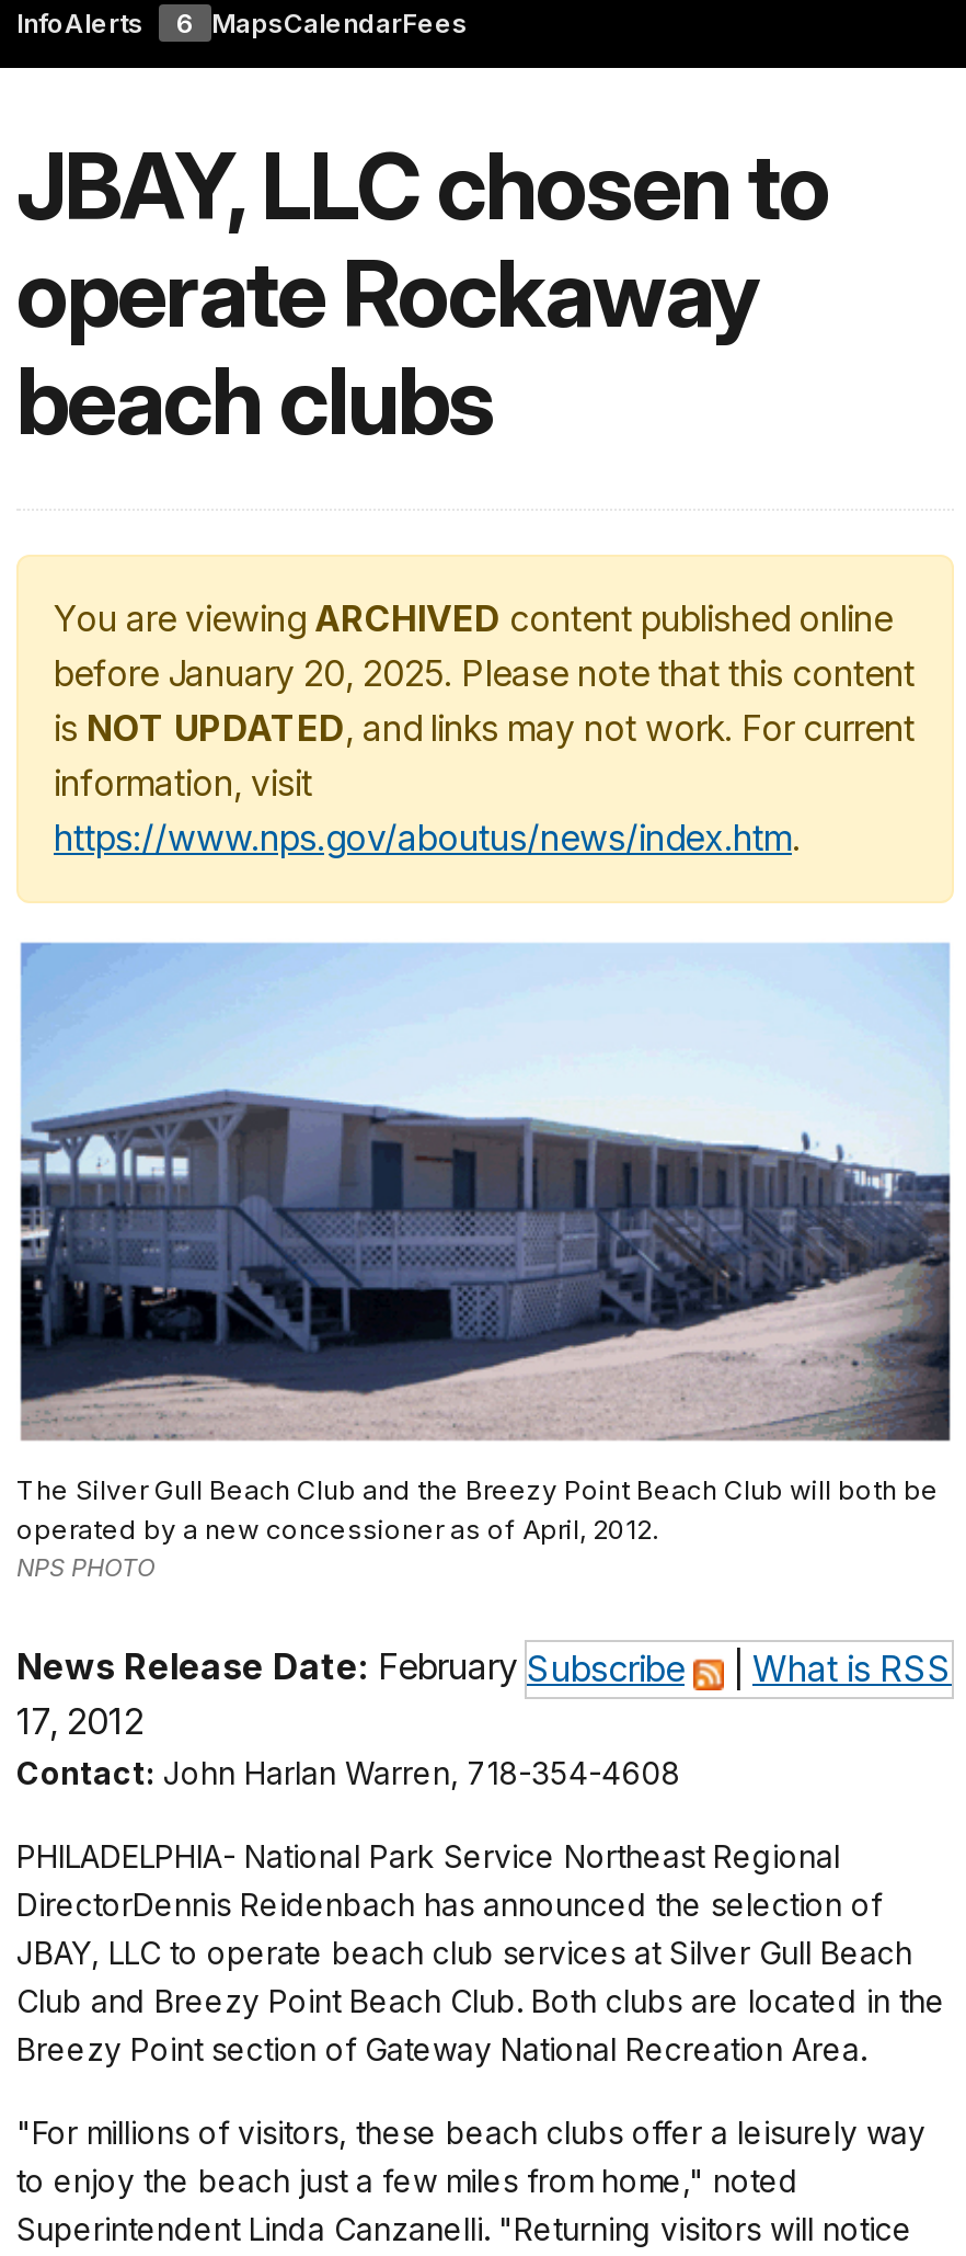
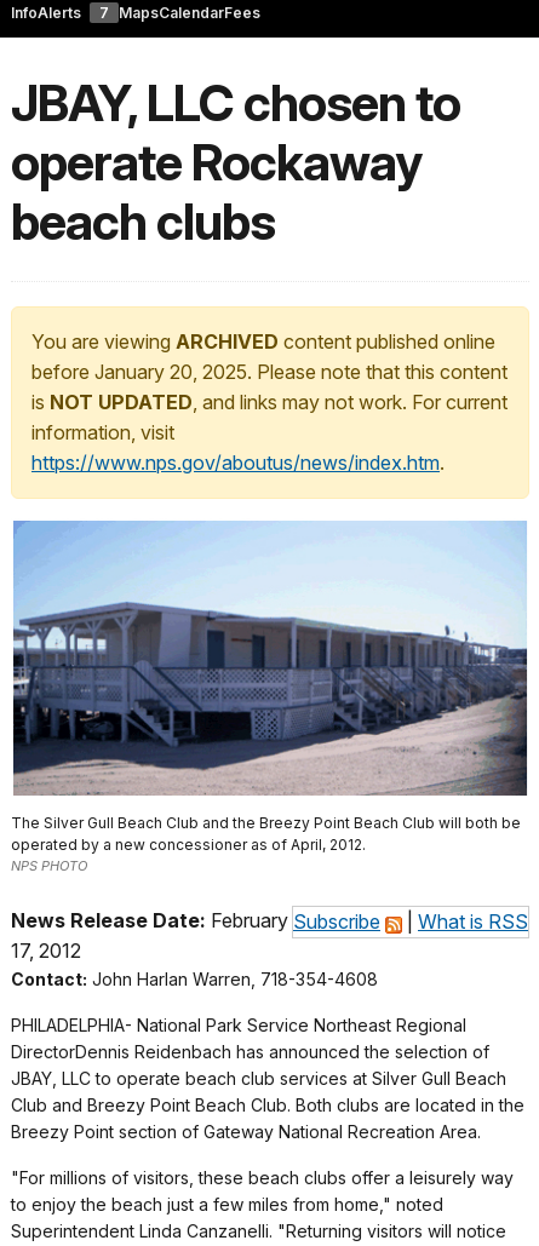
- 6 MapsCalendarFees
+ 7 MapsCalendarFees
